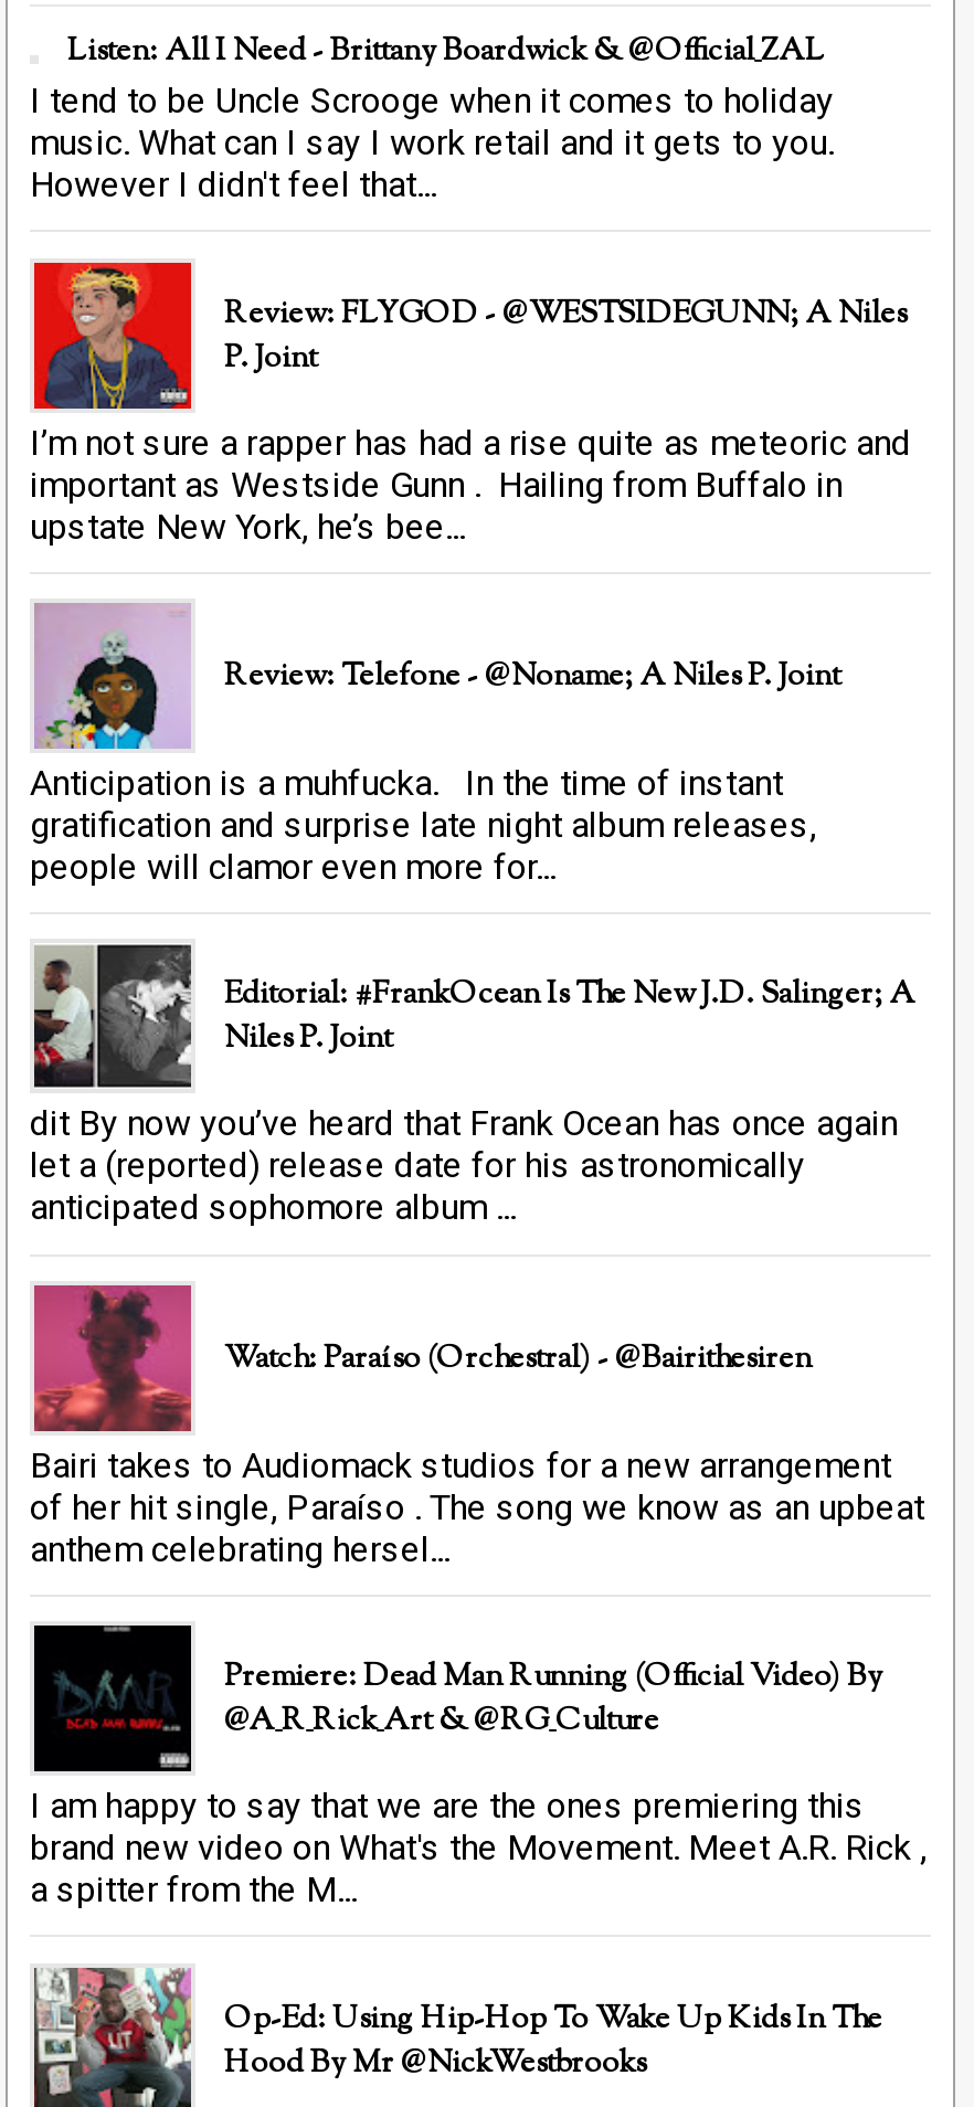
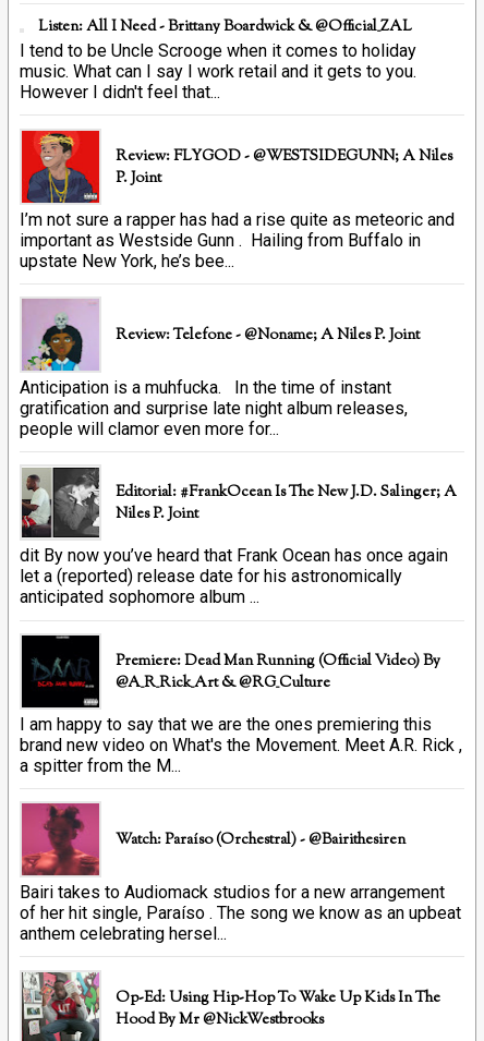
moved down: [image] | Watch: Paraíso (Orchestral) - @bairithesiren | Bairi takes to Audiomack studios for a new arrangement | of her hit single, Paraíso . The song we know as an upbeat | anthem celebrating hersel...

moved up: [image] | Premiere: Dead Man Running (official Video) By | I am happy to say that we are the ones premiering this | brand new video on What's the Movement. Meet A.R. Rick , | a spitter from the M...
